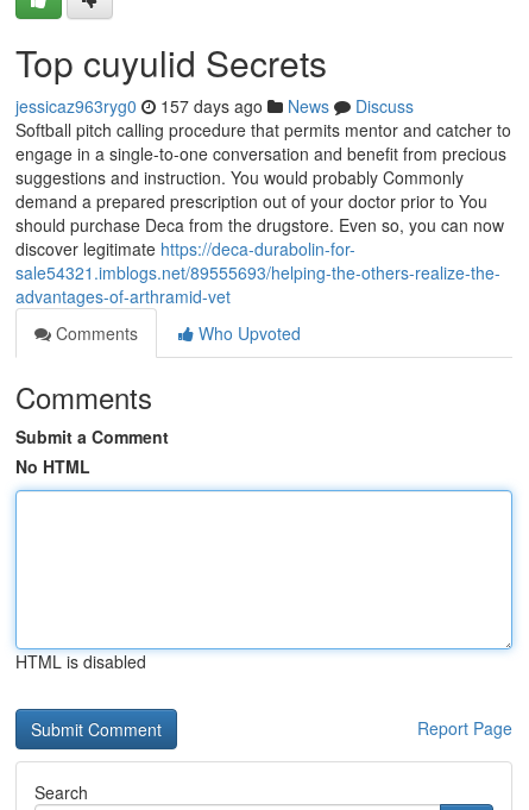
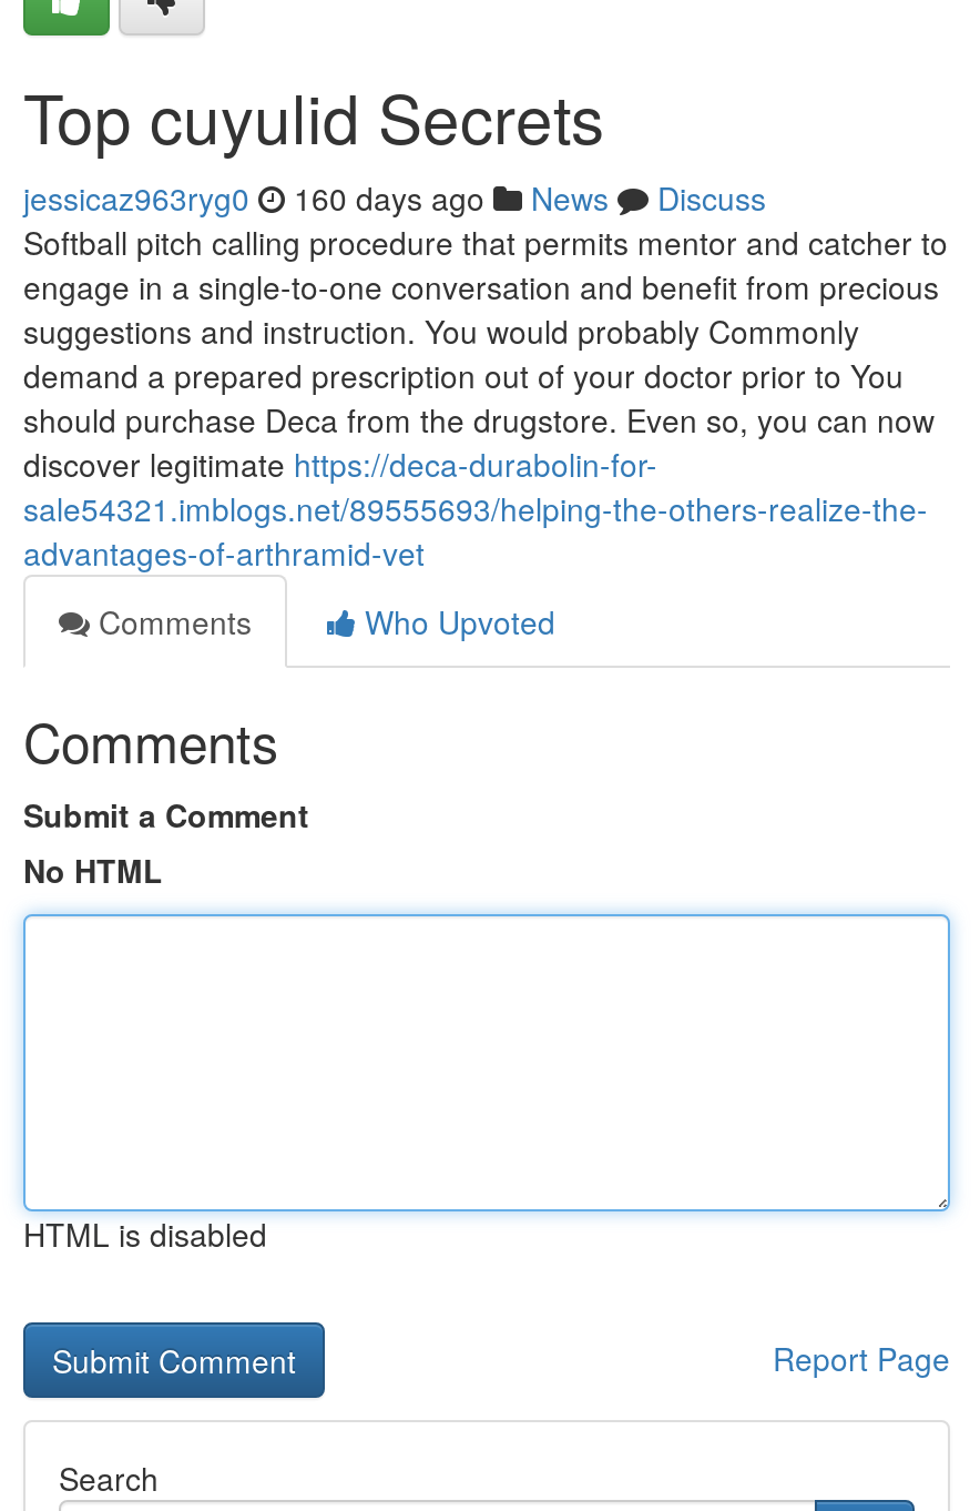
- jessicaz963ryg0 157 days ago News Discuss
+ jessicaz963ryg0 160 days ago News Discuss
